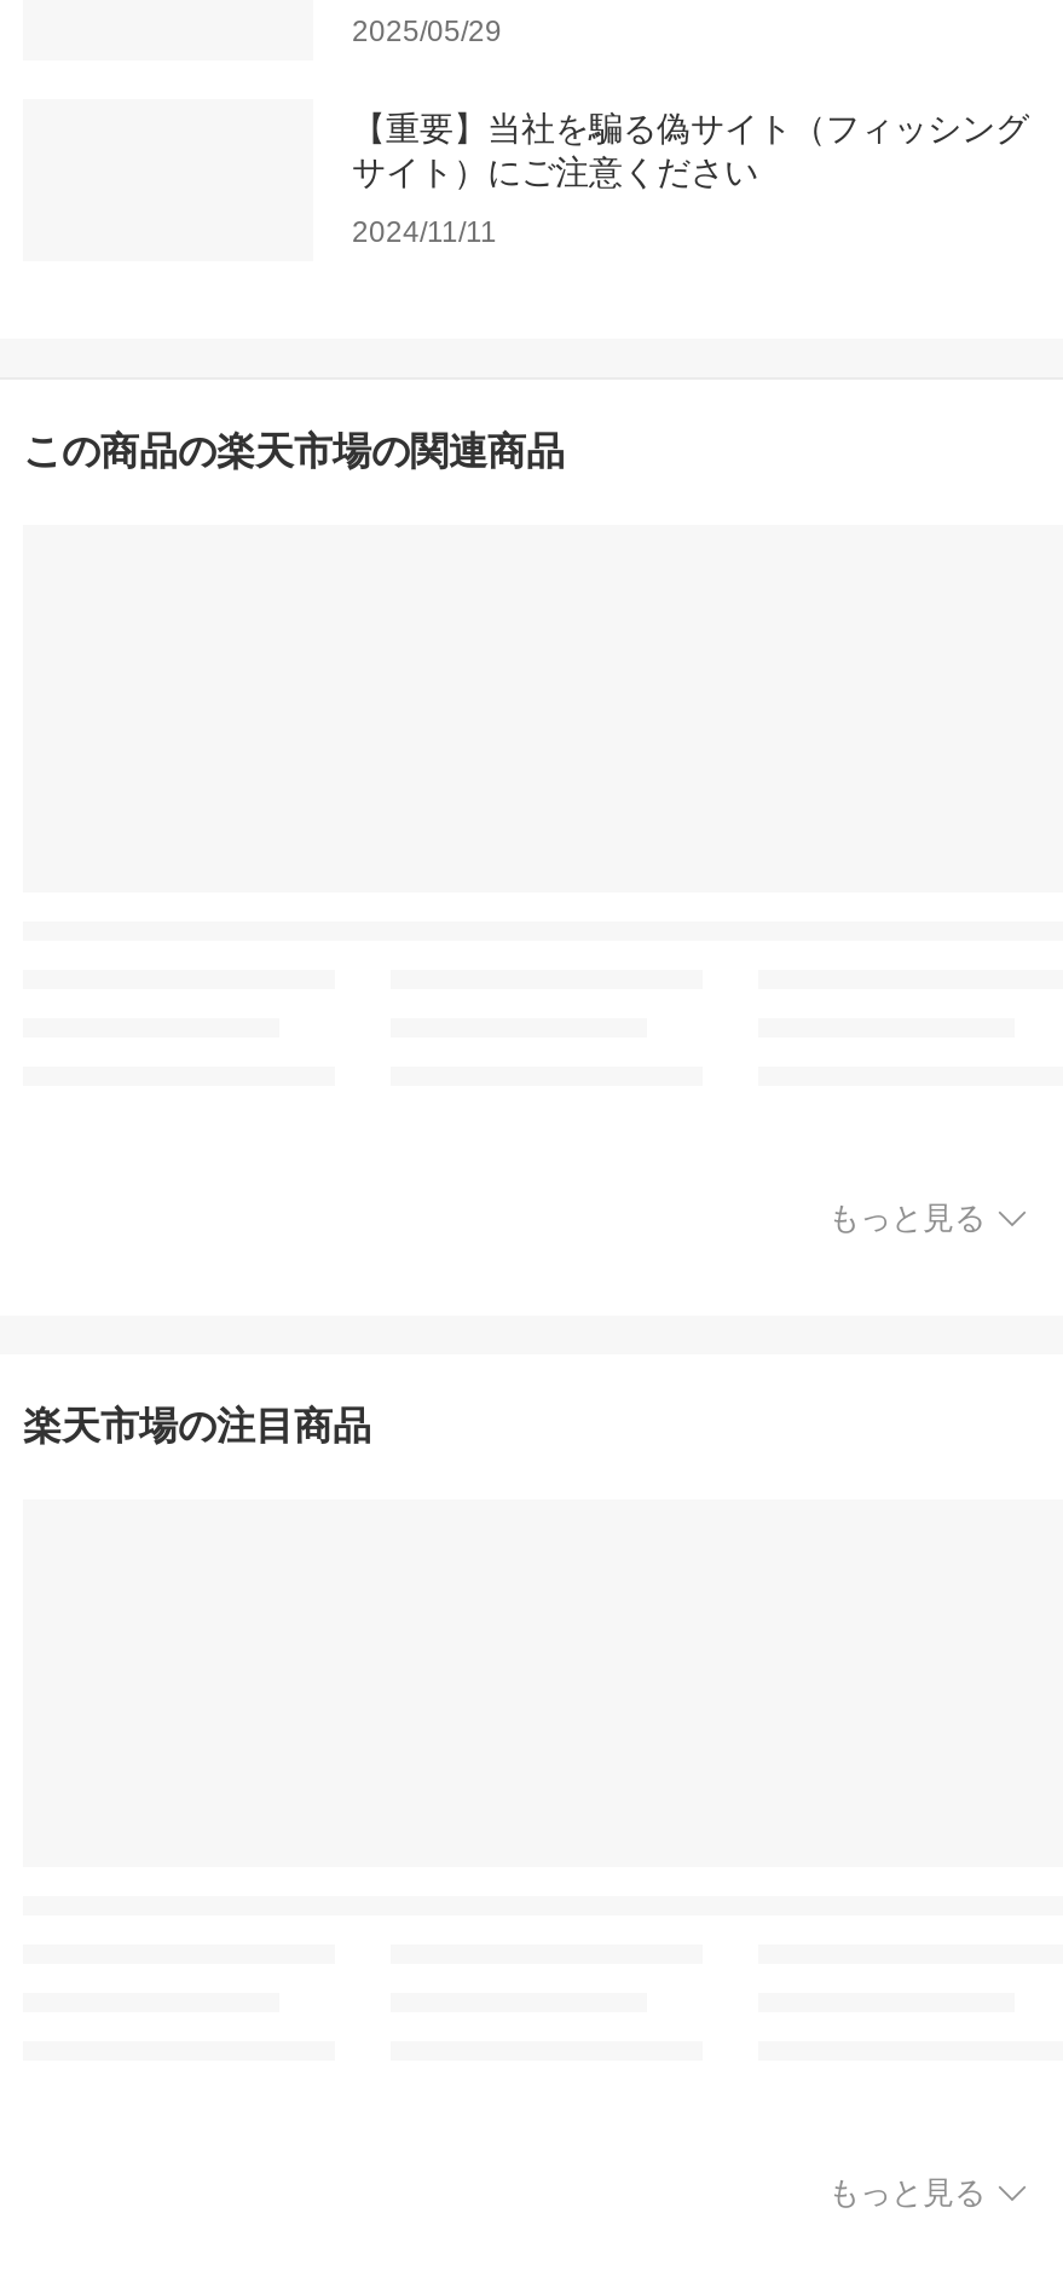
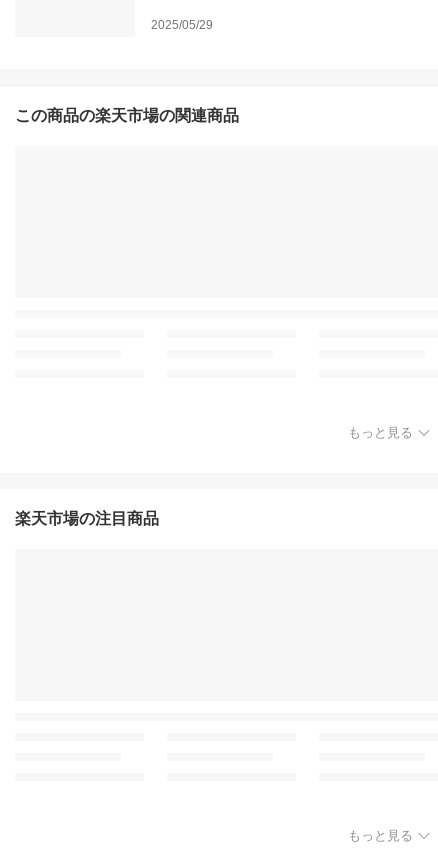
- 【重要】当社を騙る偽サイト（フィッシング
- サイト）にご注意ください
- 2024/11/11
